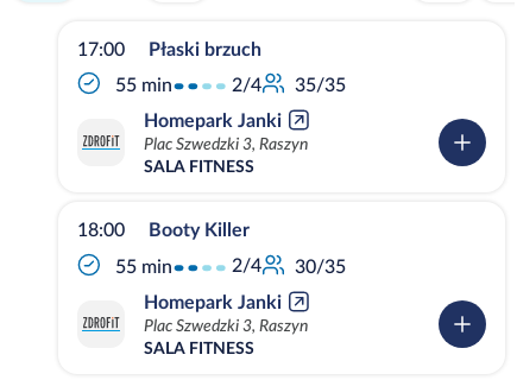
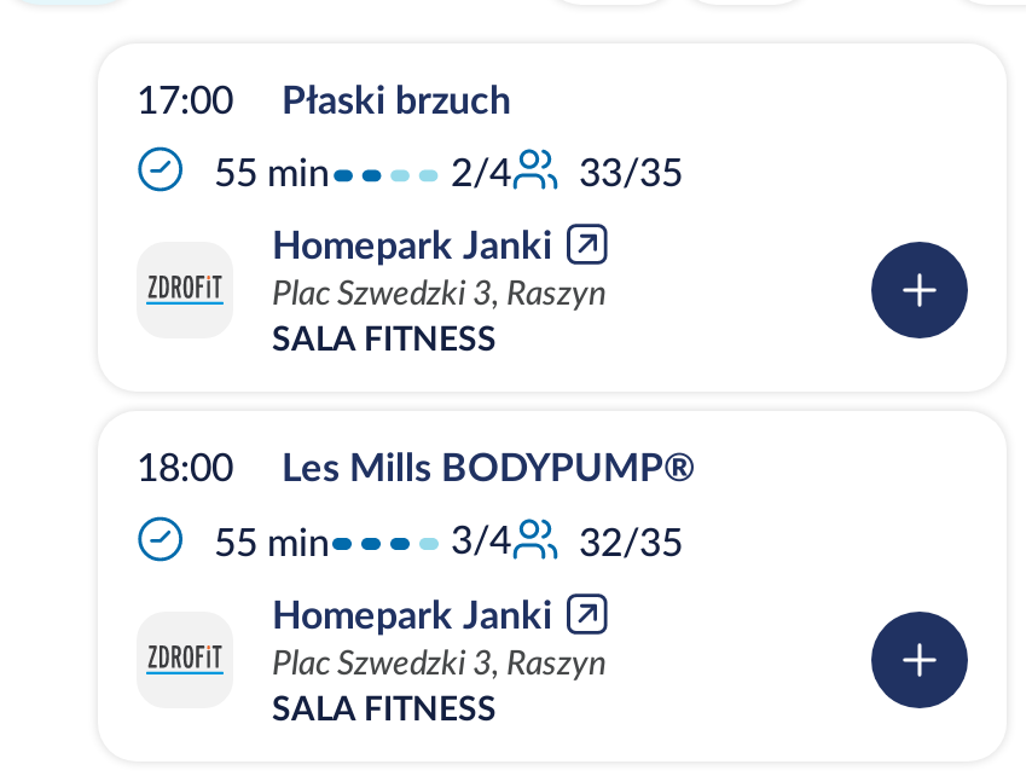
- 2/4 35/35
+ 2/4 33/35

- Booty Killer
+ Les Mills BODYPUMP®

- 2/4
+ 3/4

- 30/35
+ 32/35
